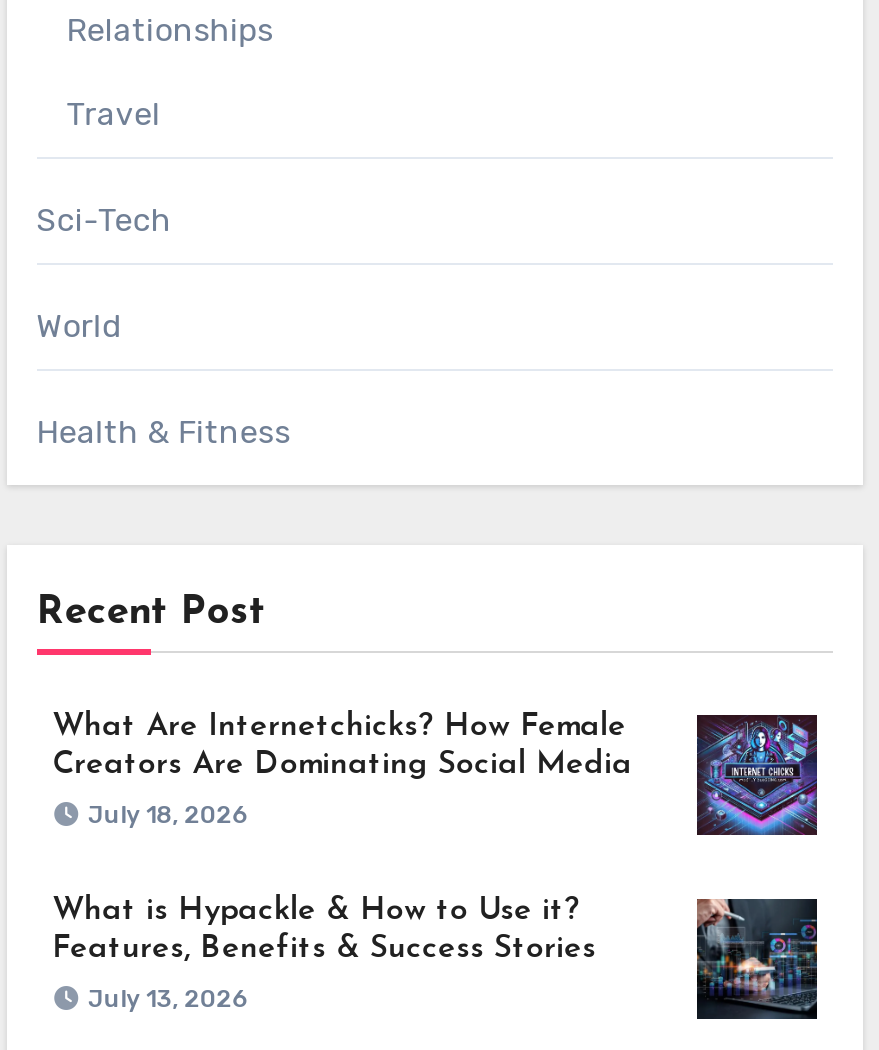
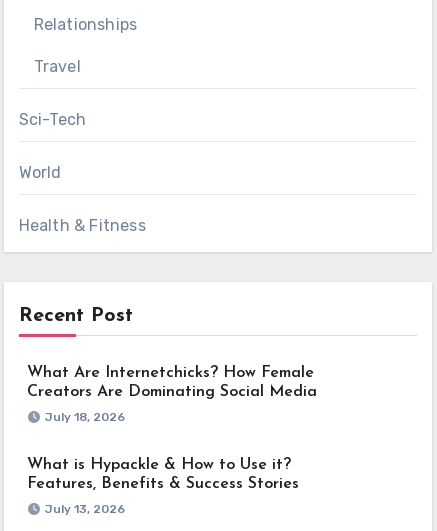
- [image]

- [image]
